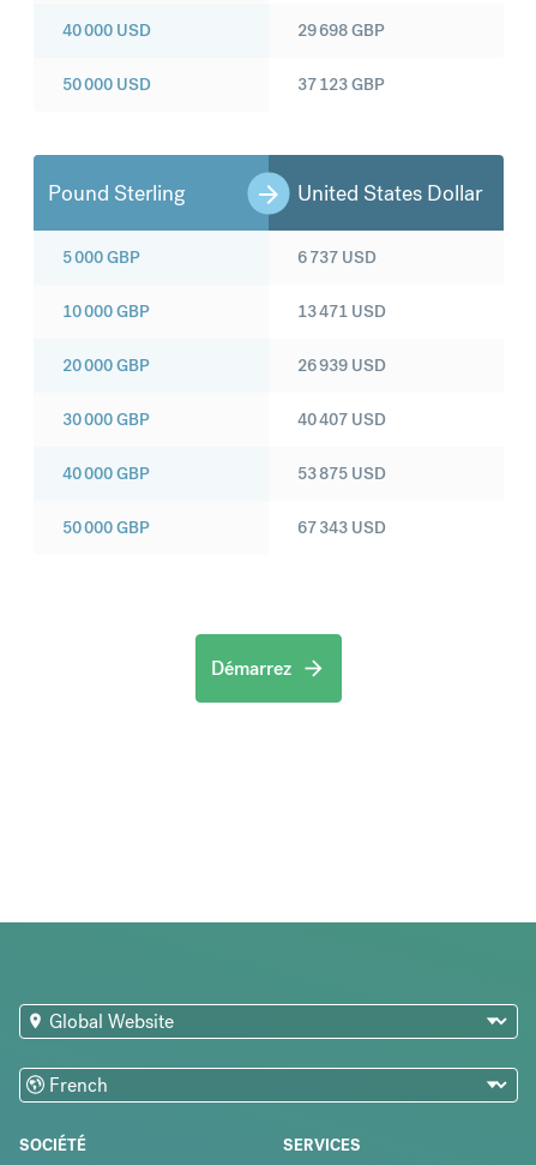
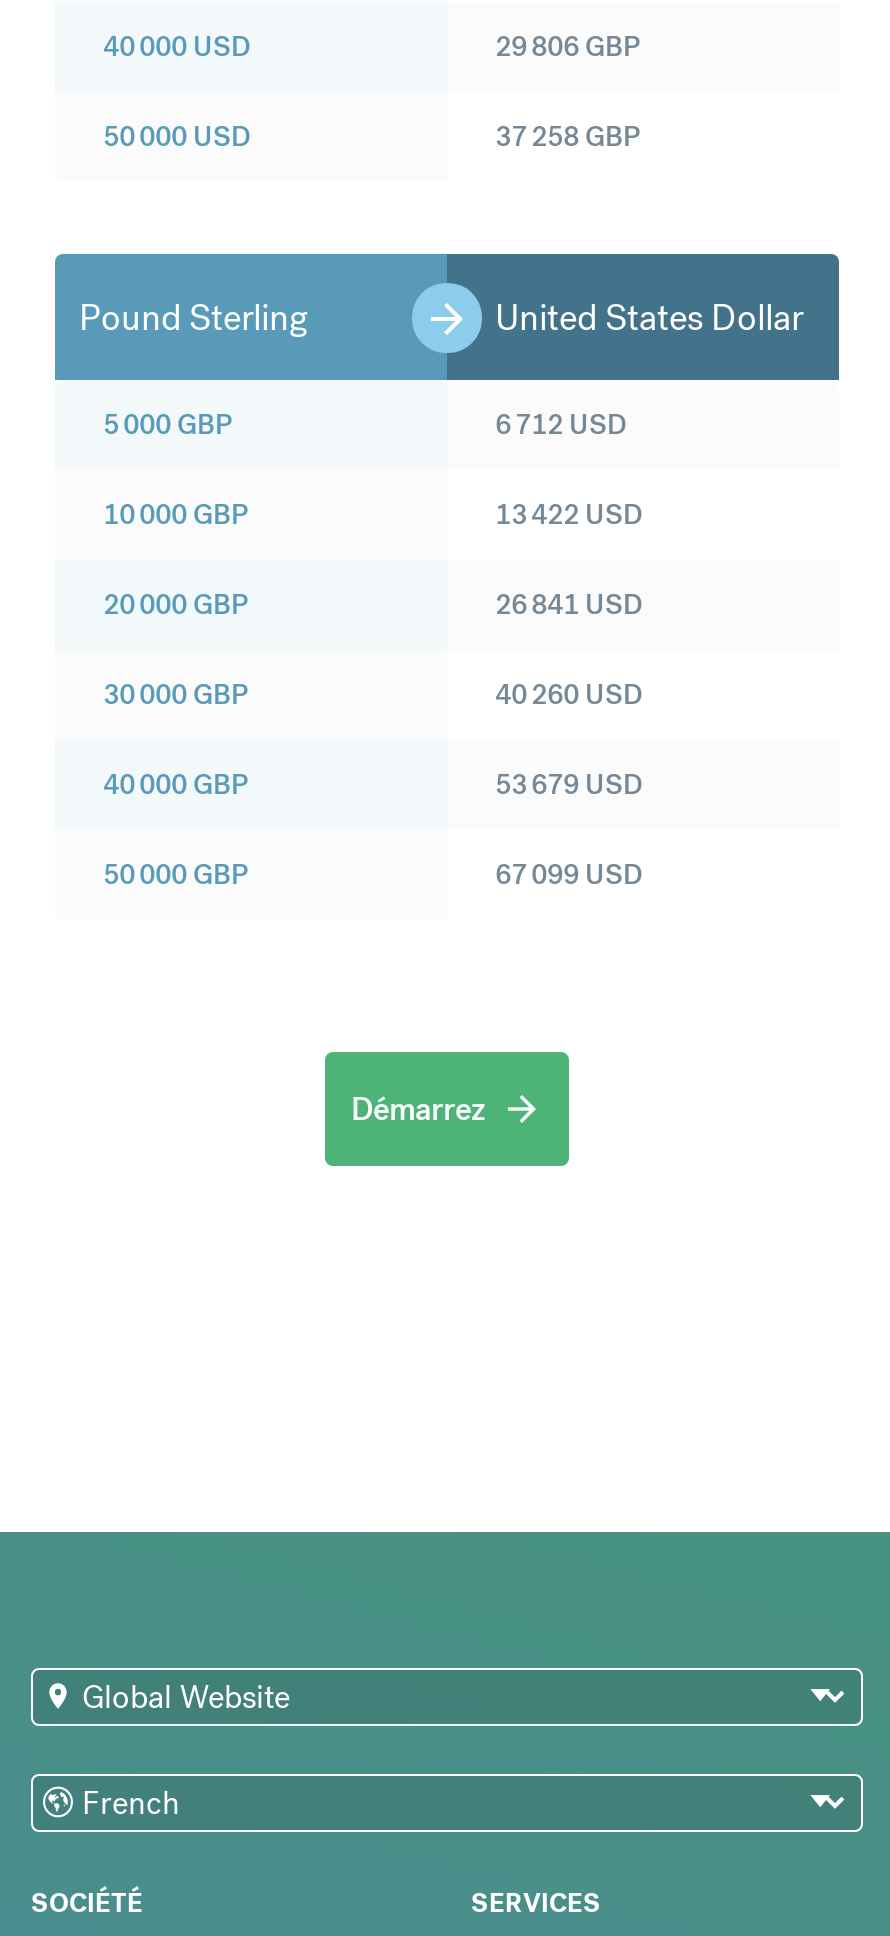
- 29 698 GBP
+ 29 806 GBP

- 37 123 GBP
+ 37 258 GBP

- 6 737 USD
+ 6 712 USD

- 13 471 USD
+ 13 422 USD

- 26 939 USD
+ 26 841 USD

- 40 407 USD
+ 40 260 USD

- 53 875 USD
+ 53 679 USD

- 67 343 USD
+ 67 099 USD
